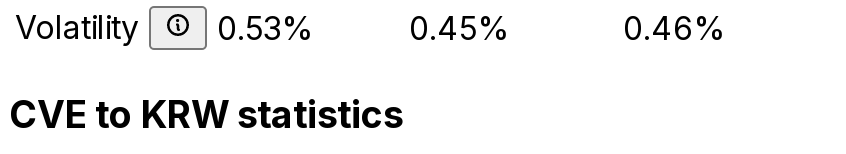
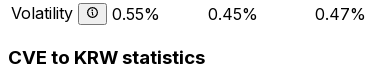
- Volatility 0.53%
+ Volatility 0.55%

- 0.46%
+ 0.47%
